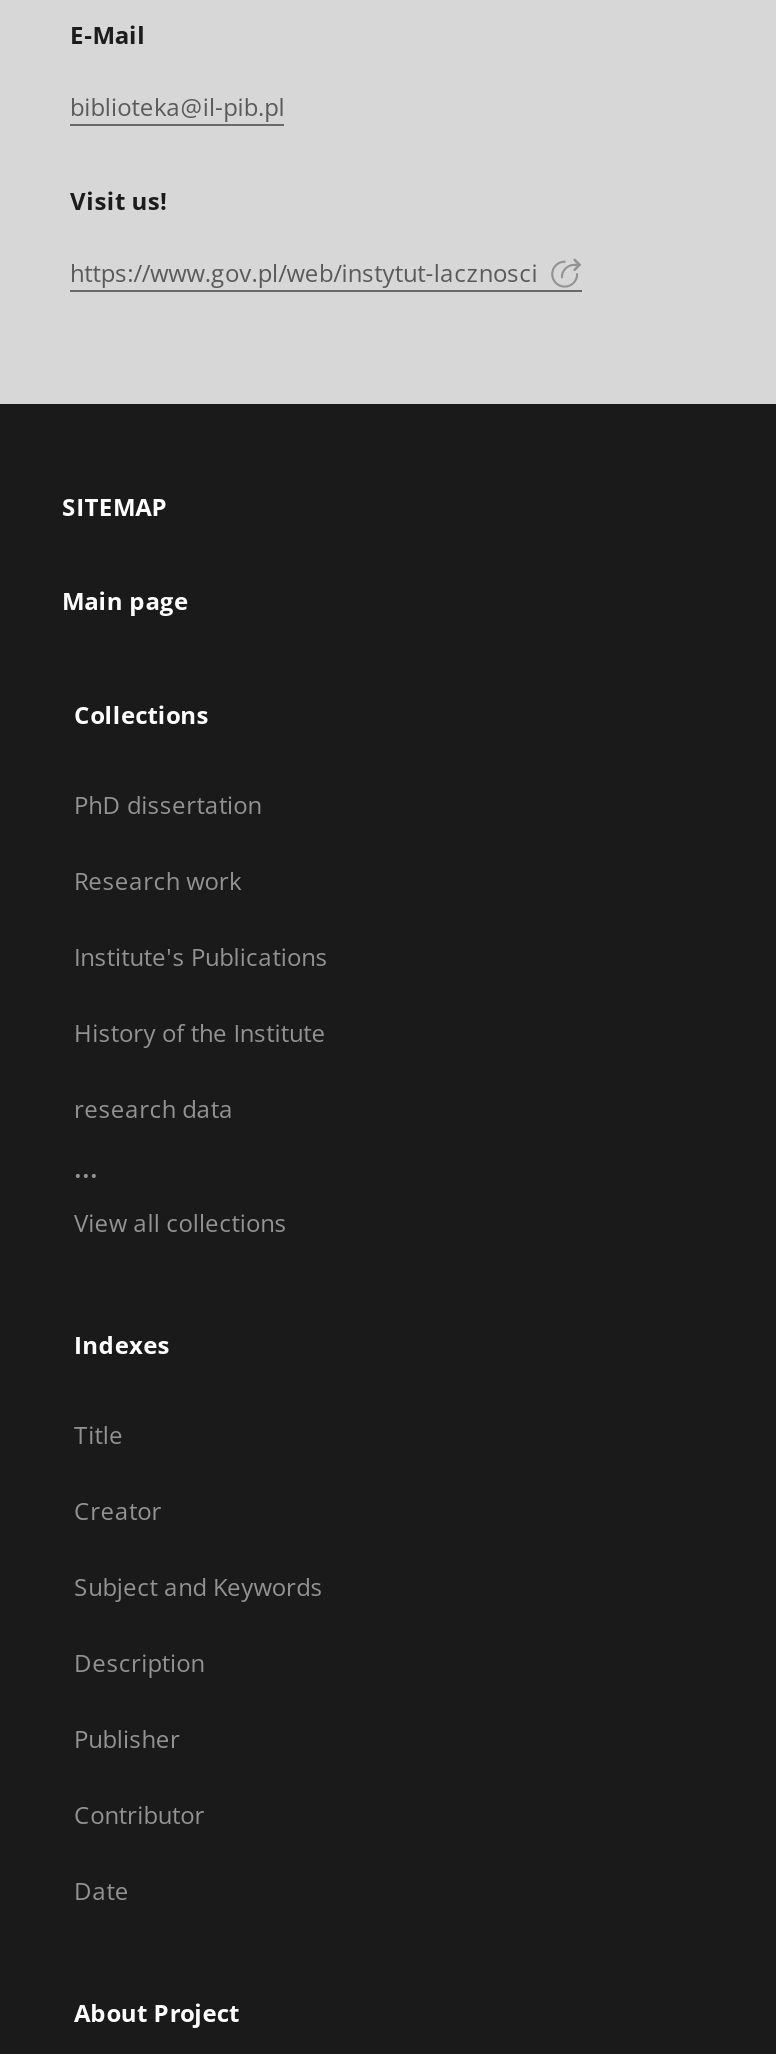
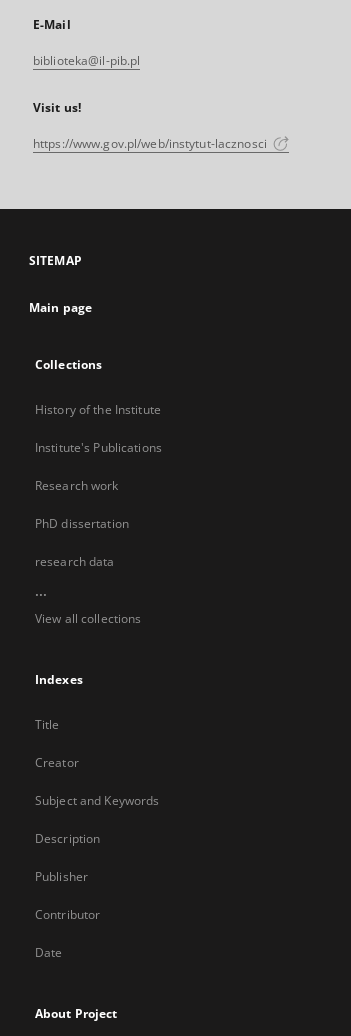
moved down: Institute's Publications | Research work | PhD dissertation

moved up: History of the Institute
